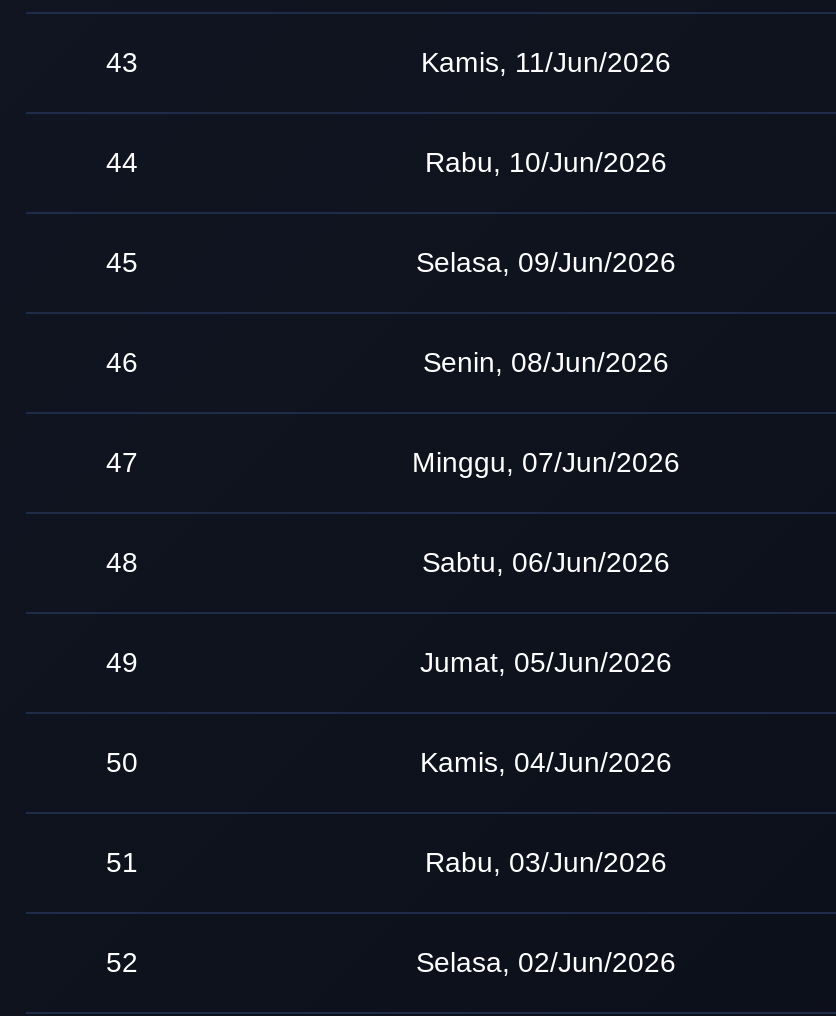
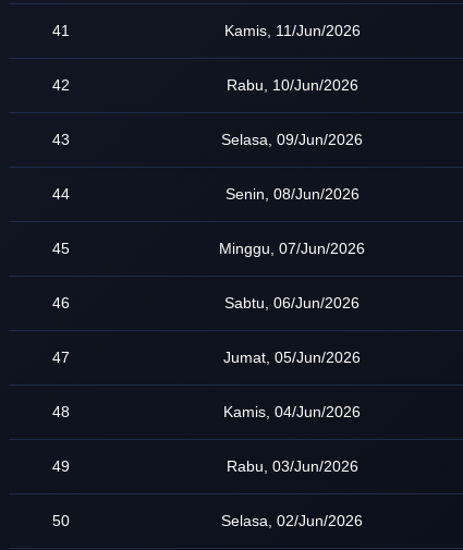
- 43
+ 41

- 44
+ 42

- 45
+ 43

- 46
+ 44

- 47
+ 45

- 48
+ 46

- 49
+ 47

- 50
+ 48

- 51
+ 49

- 52
+ 50
